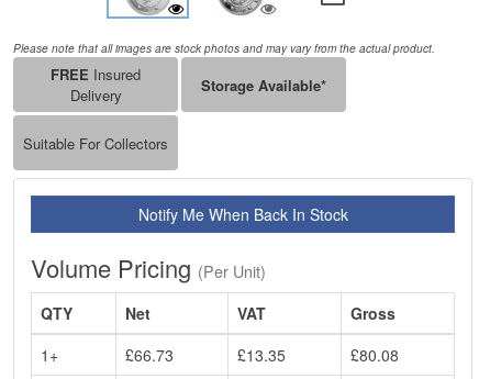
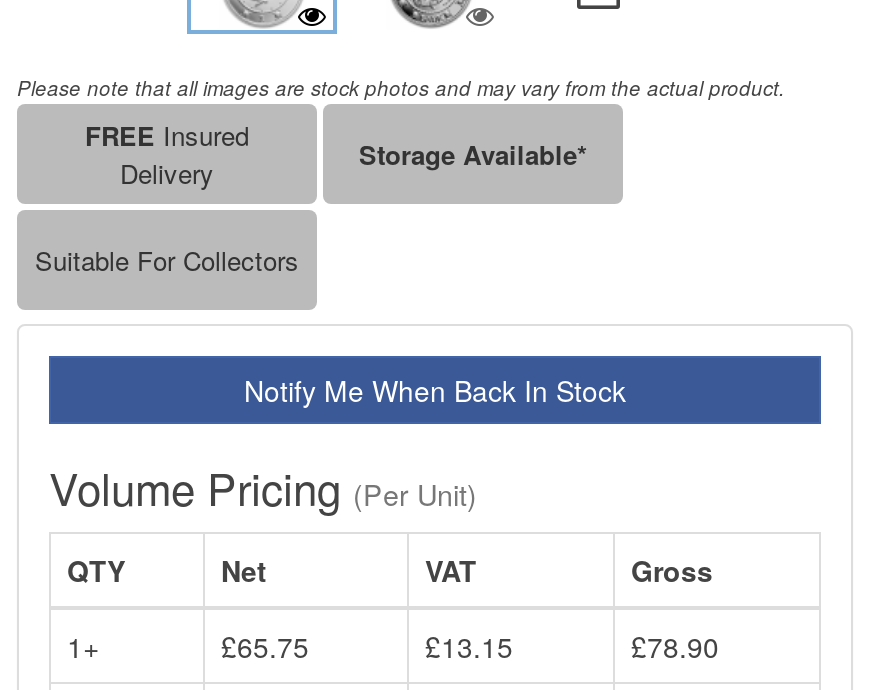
- £66.73
+ £65.75

- £13.35
+ £13.15

- £80.08
+ £78.90
